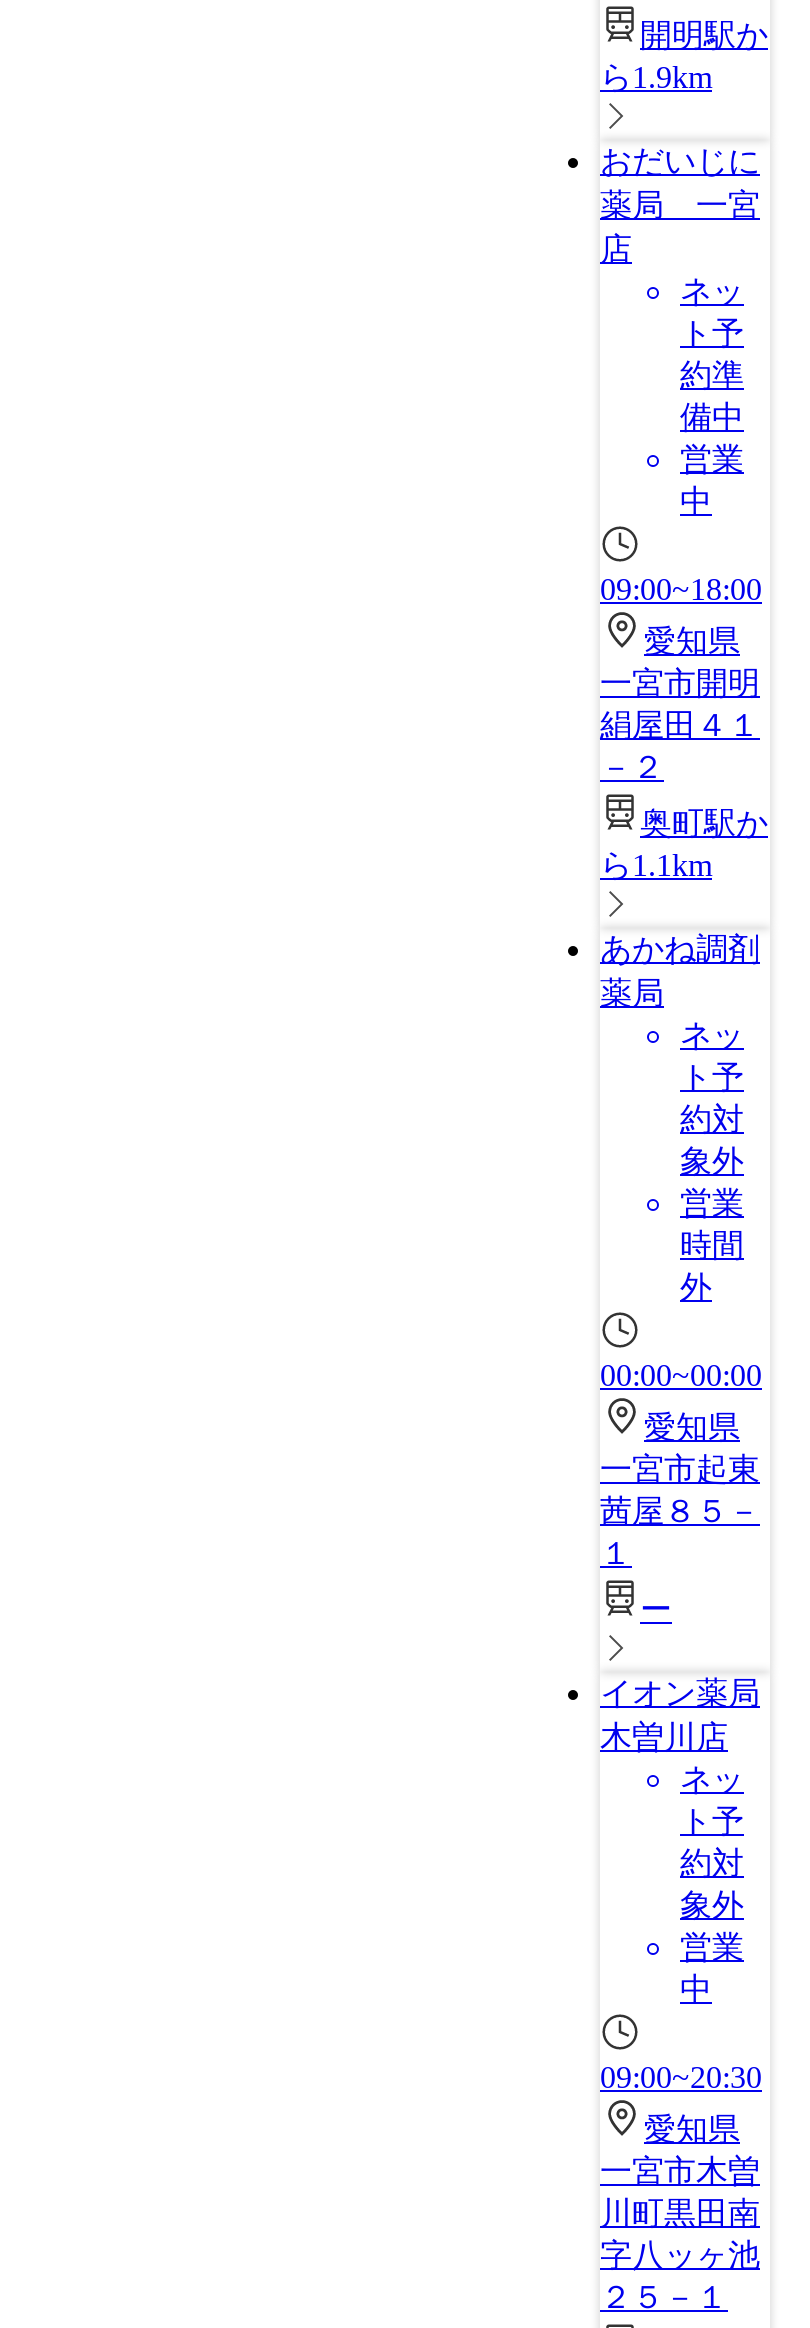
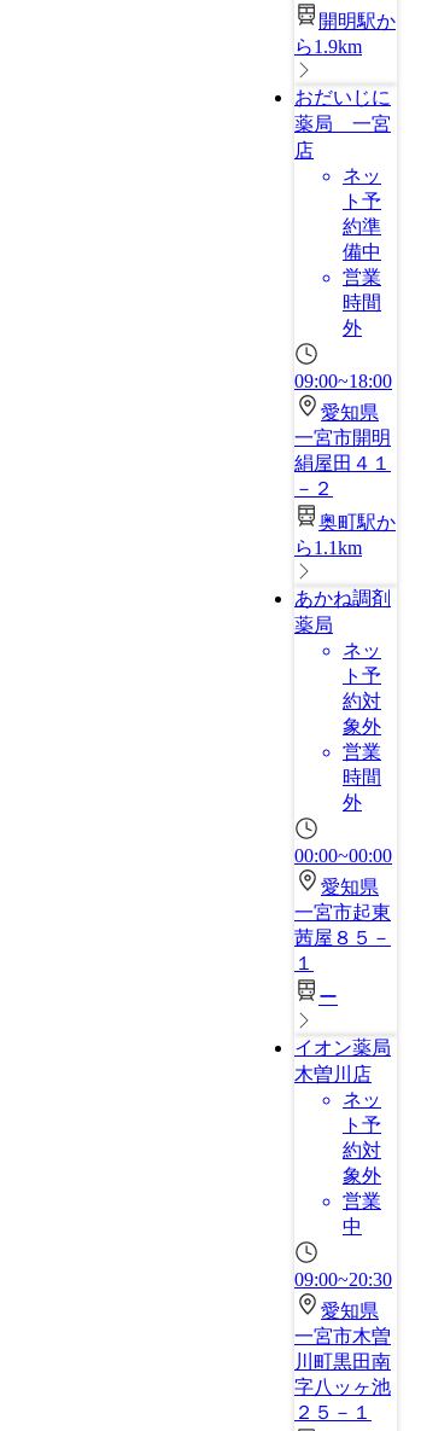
- 中
+ 時間
+ 外
